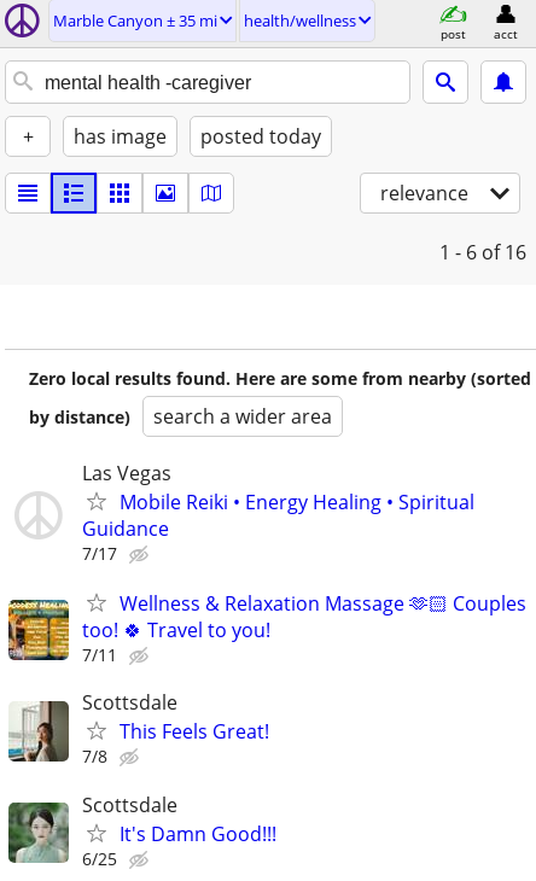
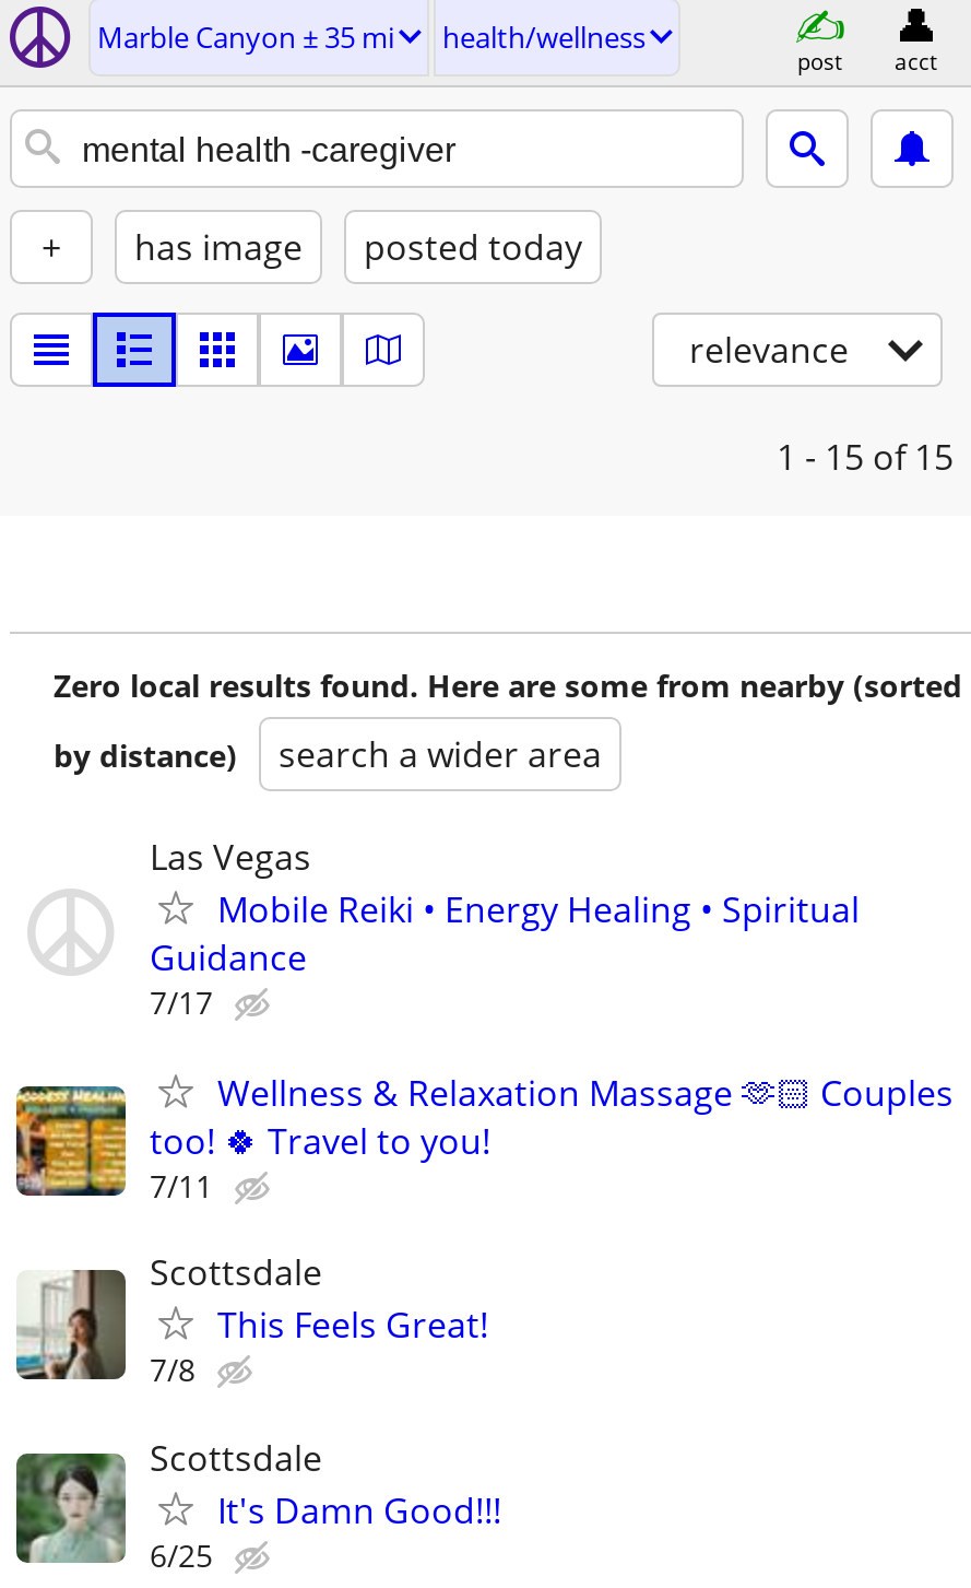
- 1 - 6 of 16
+ 1 - 15 of 15
